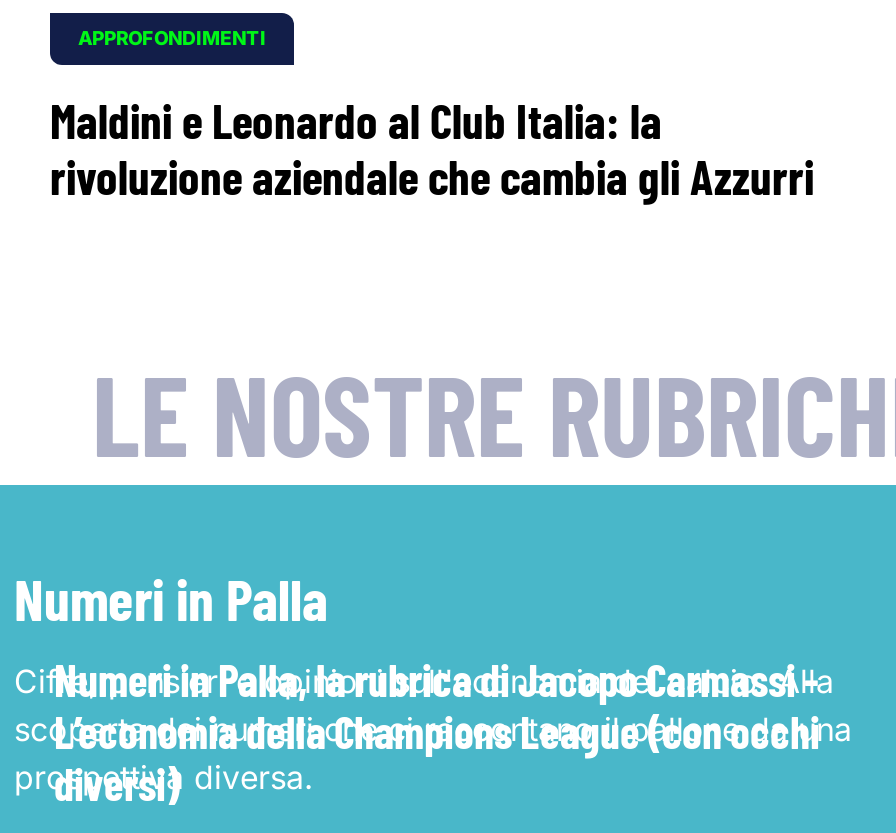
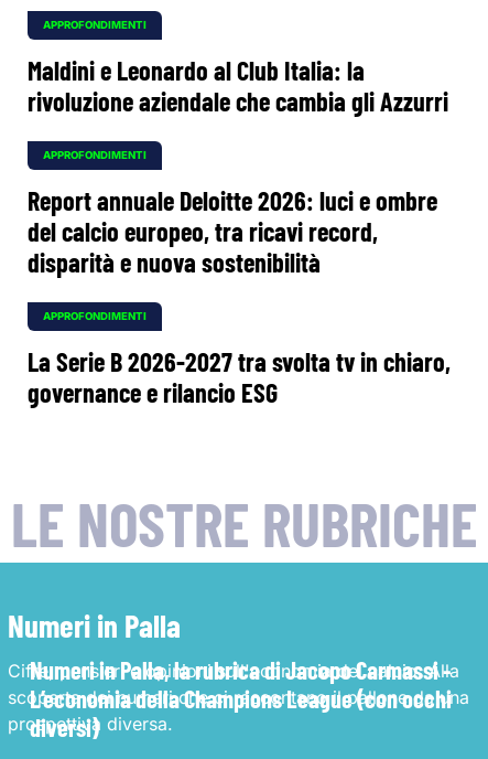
+ APPROFONDIMENTI
+ Report annuale Deloitte 2026: luci e ombre
+ del calcio europeo, tra ricavi record,
+ disparità e nuova sostenibilità
+ APPROFONDIMENTI
+ La Serie B 2026-2027 tra svolta tv in chiaro,
+ governance e rilancio ESG
